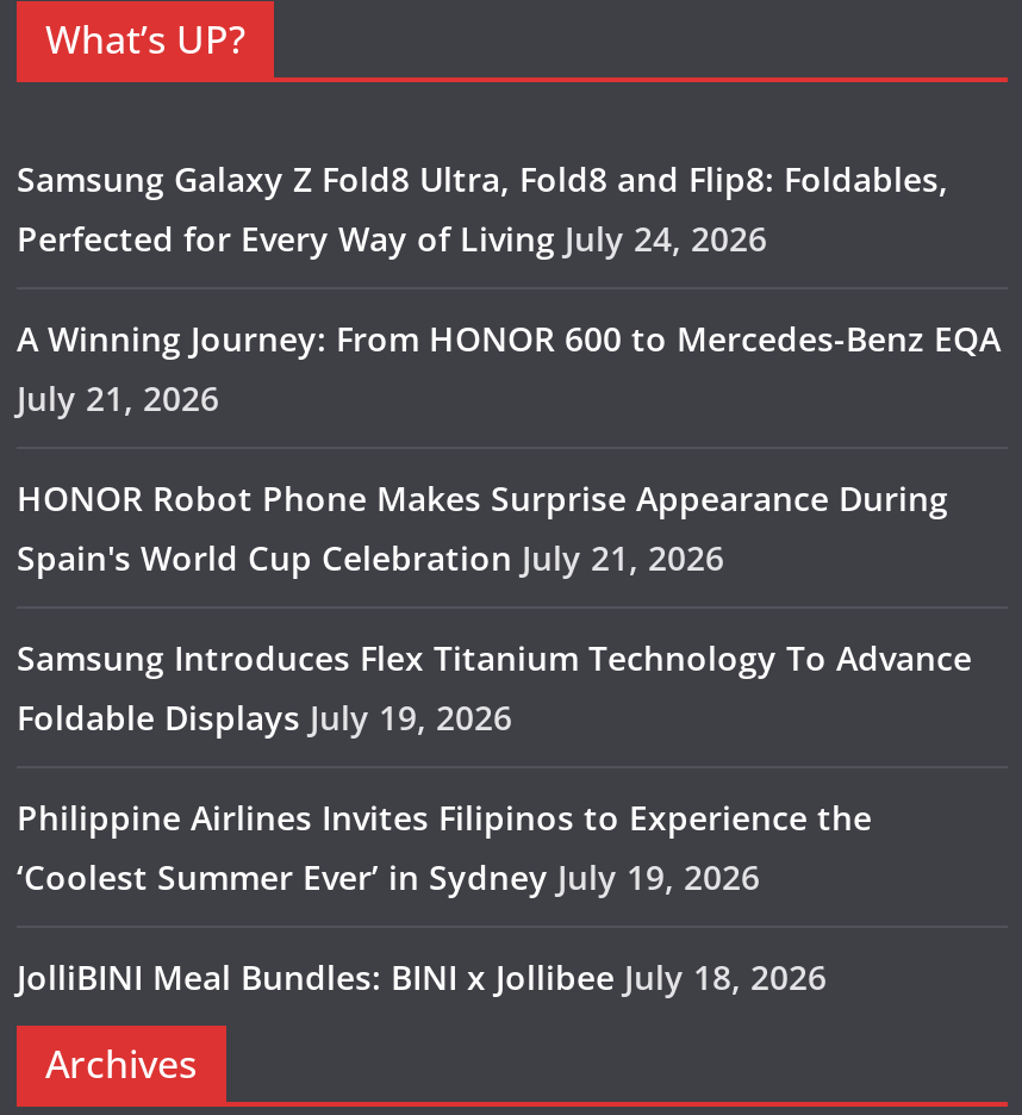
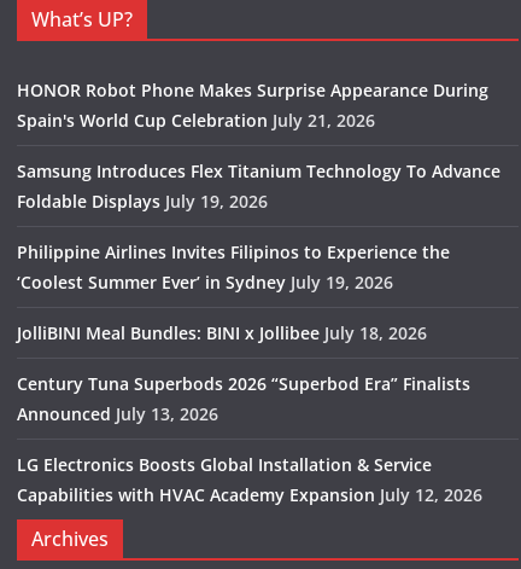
- Samsung Galaxy Z Fold8 Ultra, Fold8 and Flip8: Foldables,
- Perfected for Every Way of Living July 24, 2026
- A Winning Journey: From HONOR 600 to Mercedes-Benz EQA
- July 21, 2026

moved up: HONOR Robot Phone Makes Surprise Appearance During | Spain's World Cup Celebration July 21, 2026 | Samsung Introduces Flex Titanium Technology To Advance | Foldable Displays July 19, 2026 | Philippine Airlines Invites Filipinos to Experience the | ‘Coolest Summer Ever’ in Sydney July 19, 2026 | JolliBINI Meal Bundles: BINI x Jollibee July 18, 2026

+ Century Tuna Superbods 2026 “Superbod Era” Finalists
+ Announced July 13, 2026
+ LG Electronics Boosts Global Installation & Service
+ Capabilities with HVAC Academy Expansion July 12, 2026
